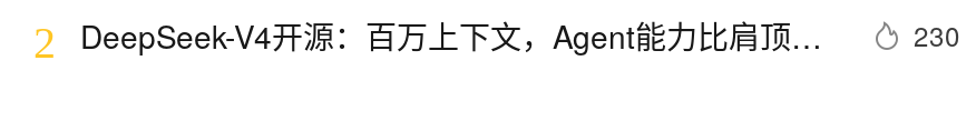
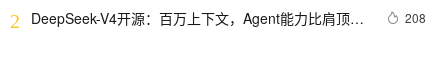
- 230
+ 208
